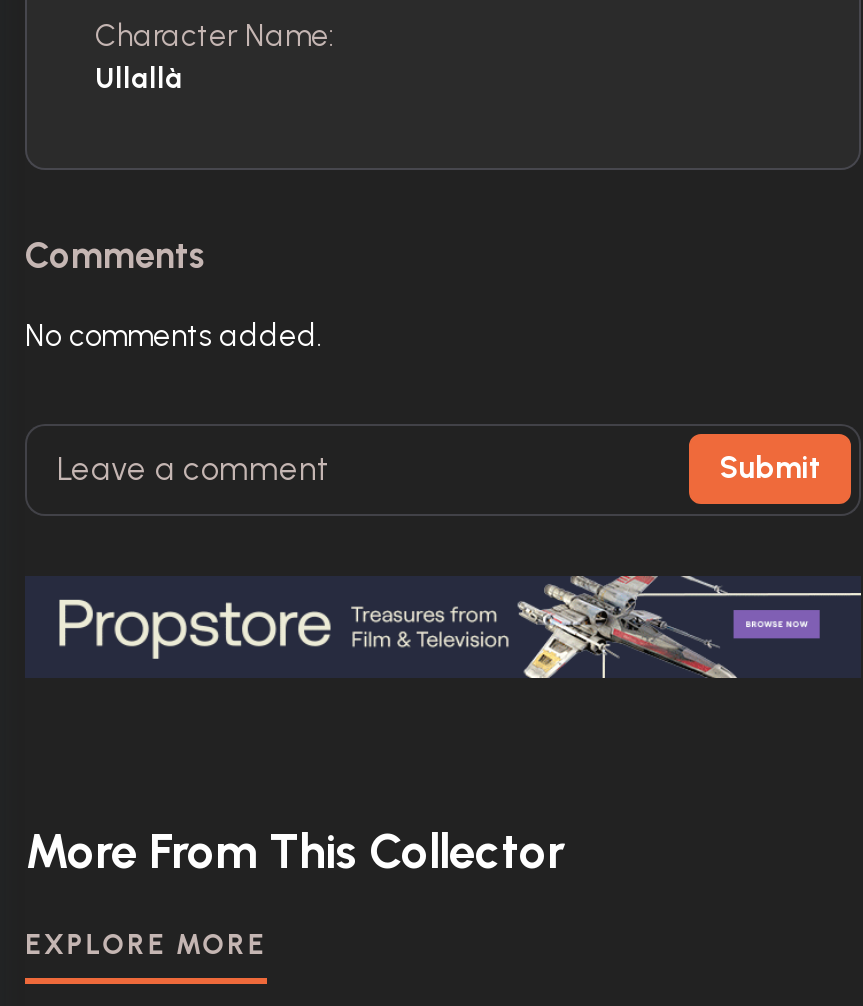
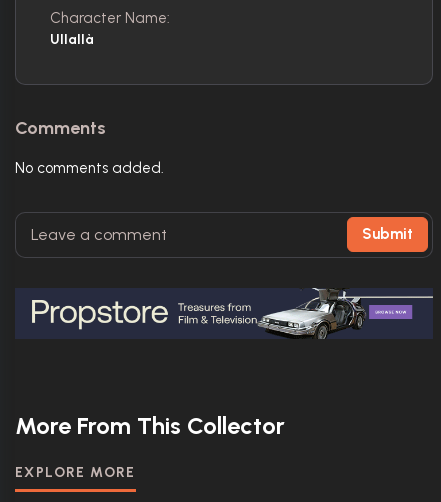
- [image]
+ [image]
